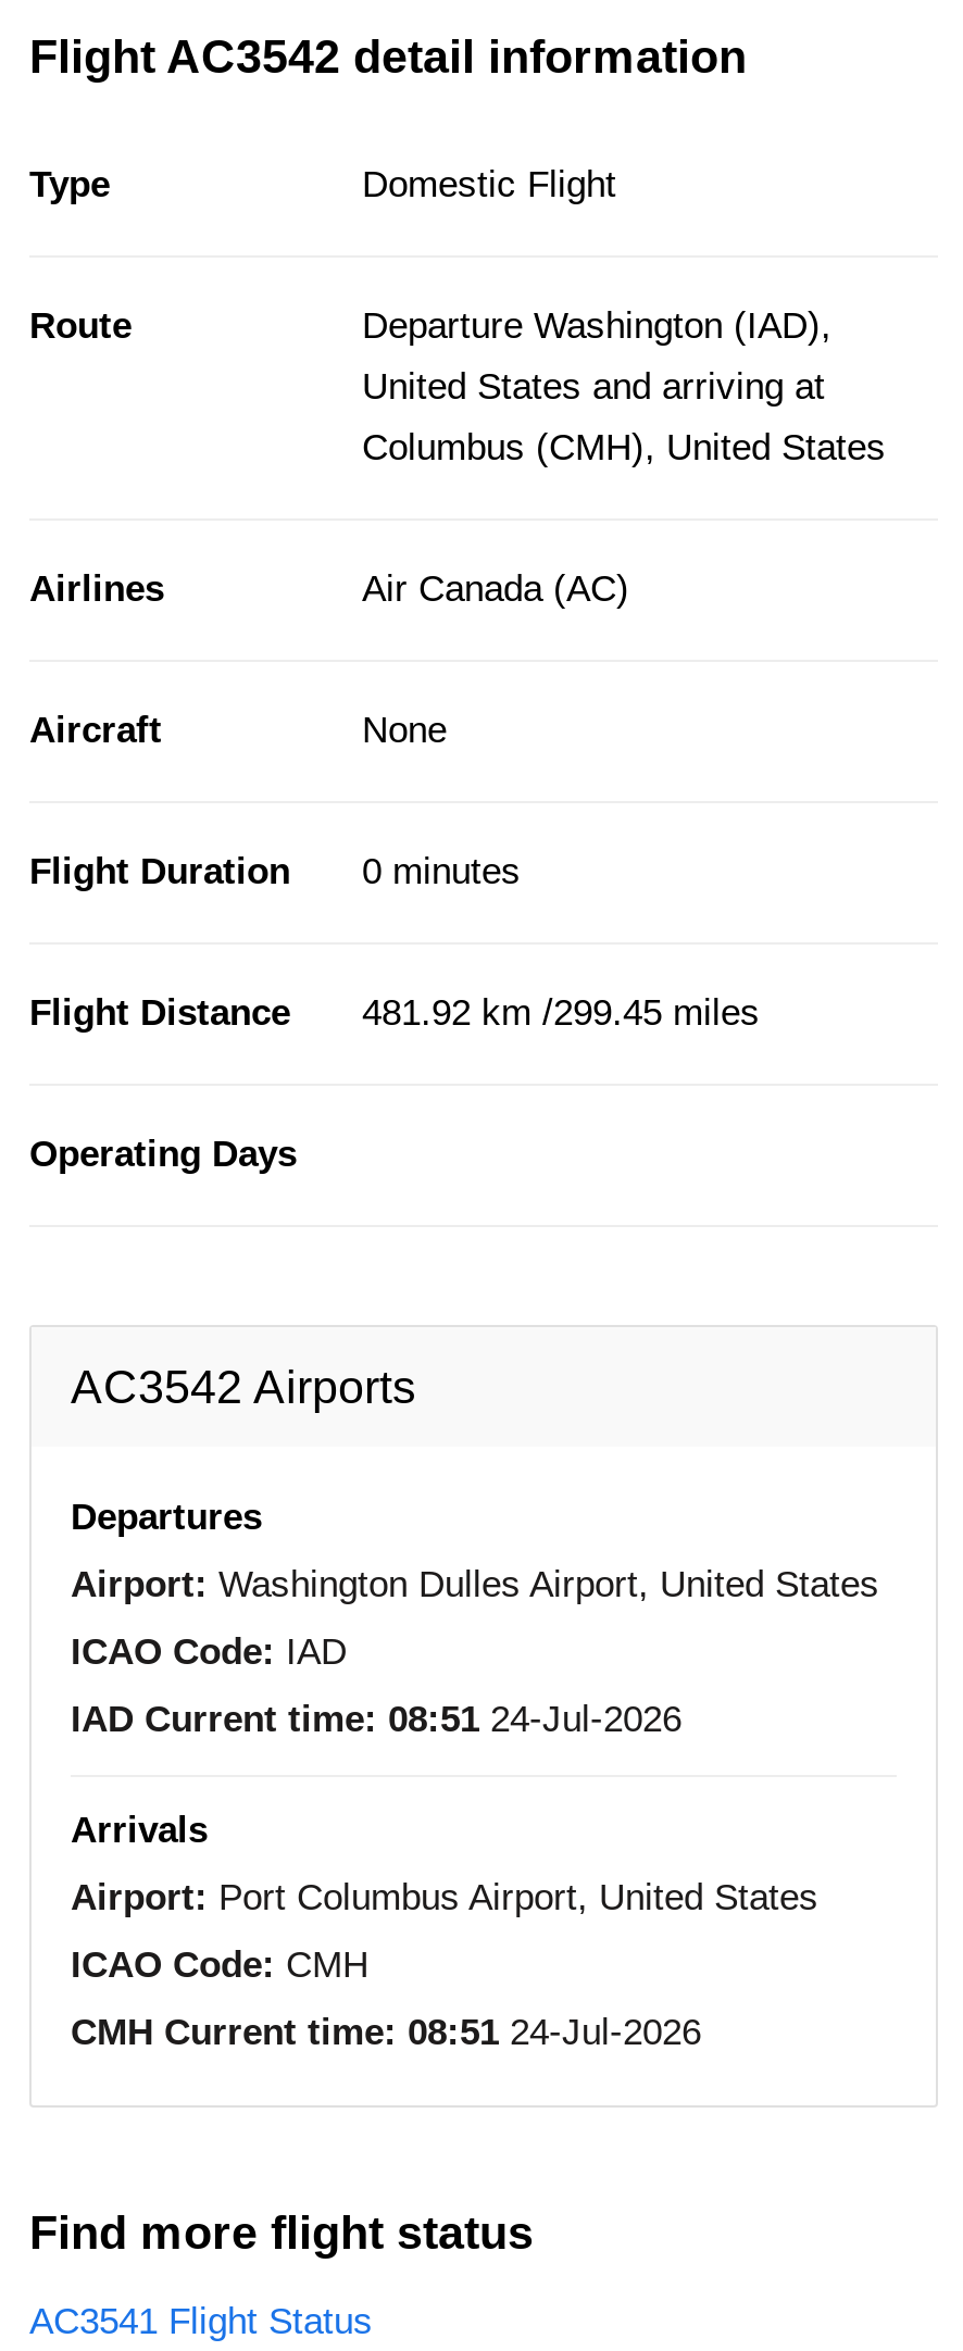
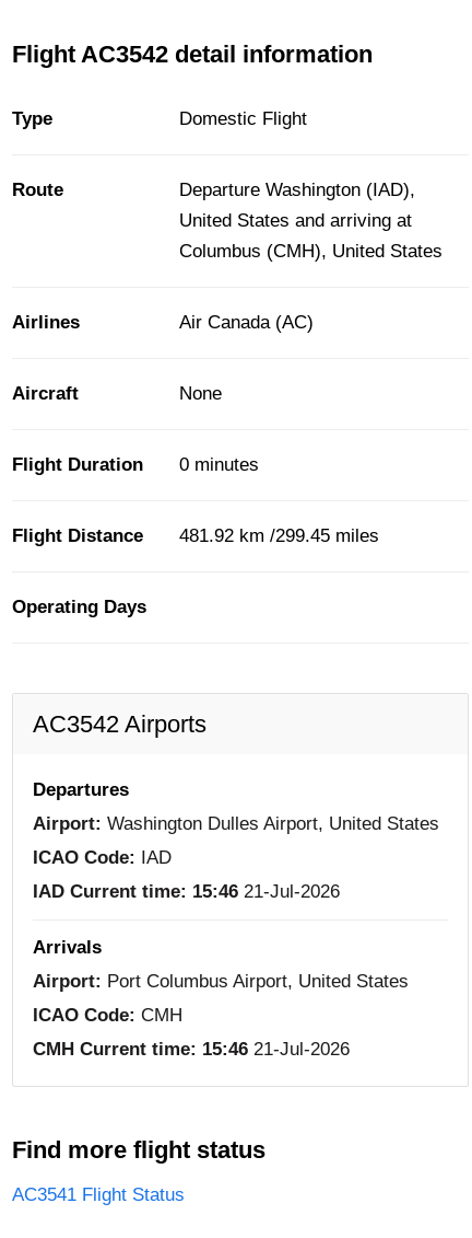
- IAD Current time: 08:51 24-Jul-2026
+ IAD Current time: 15:46 21-Jul-2026

- CMH Current time: 08:51 24-Jul-2026
+ CMH Current time: 15:46 21-Jul-2026
